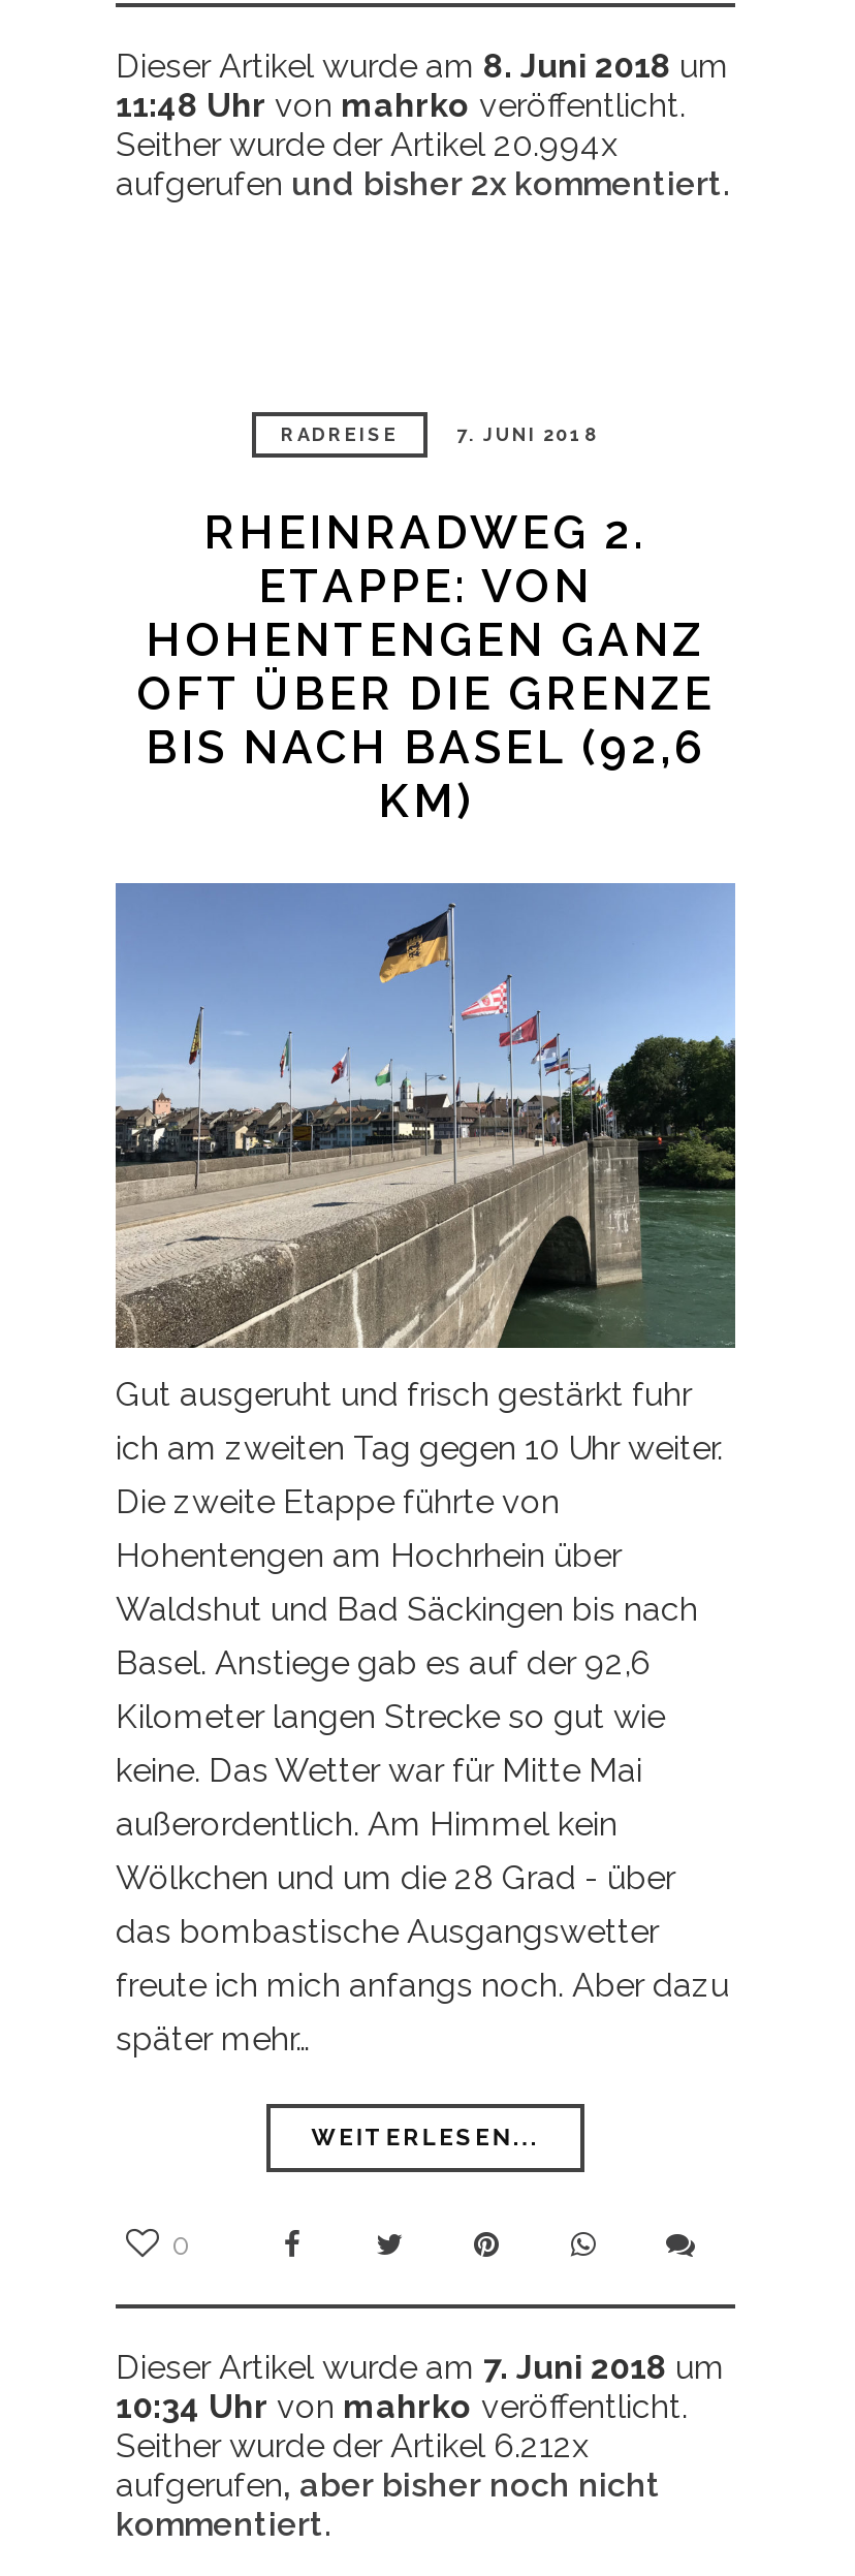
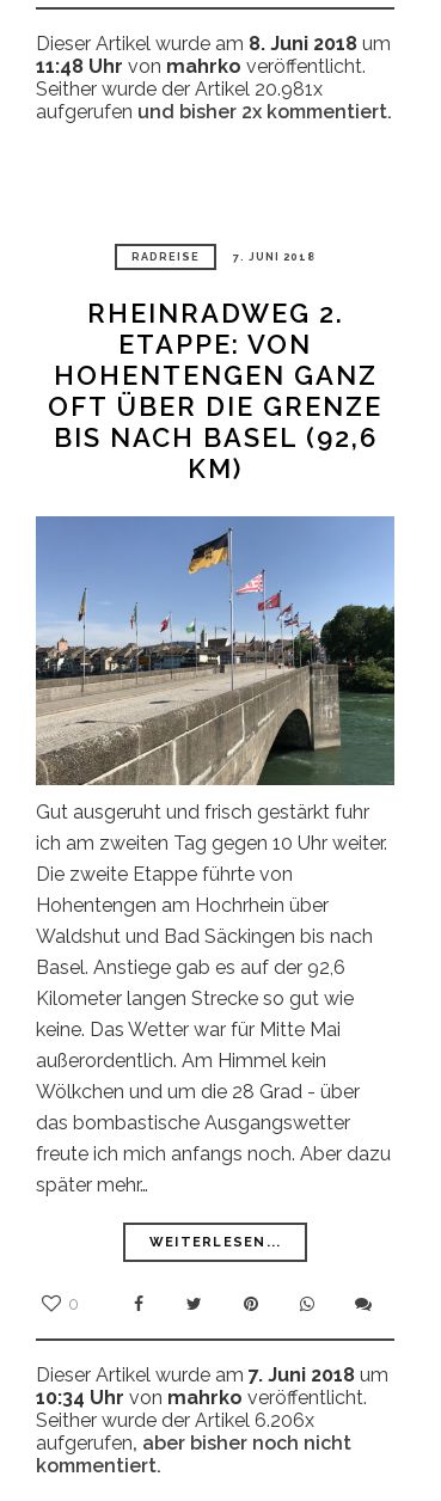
- Seither wurde der Artikel 20.994x
+ Seither wurde der Artikel 20.981x

- Seither wurde der Artikel 6.212x
+ Seither wurde der Artikel 6.206x
